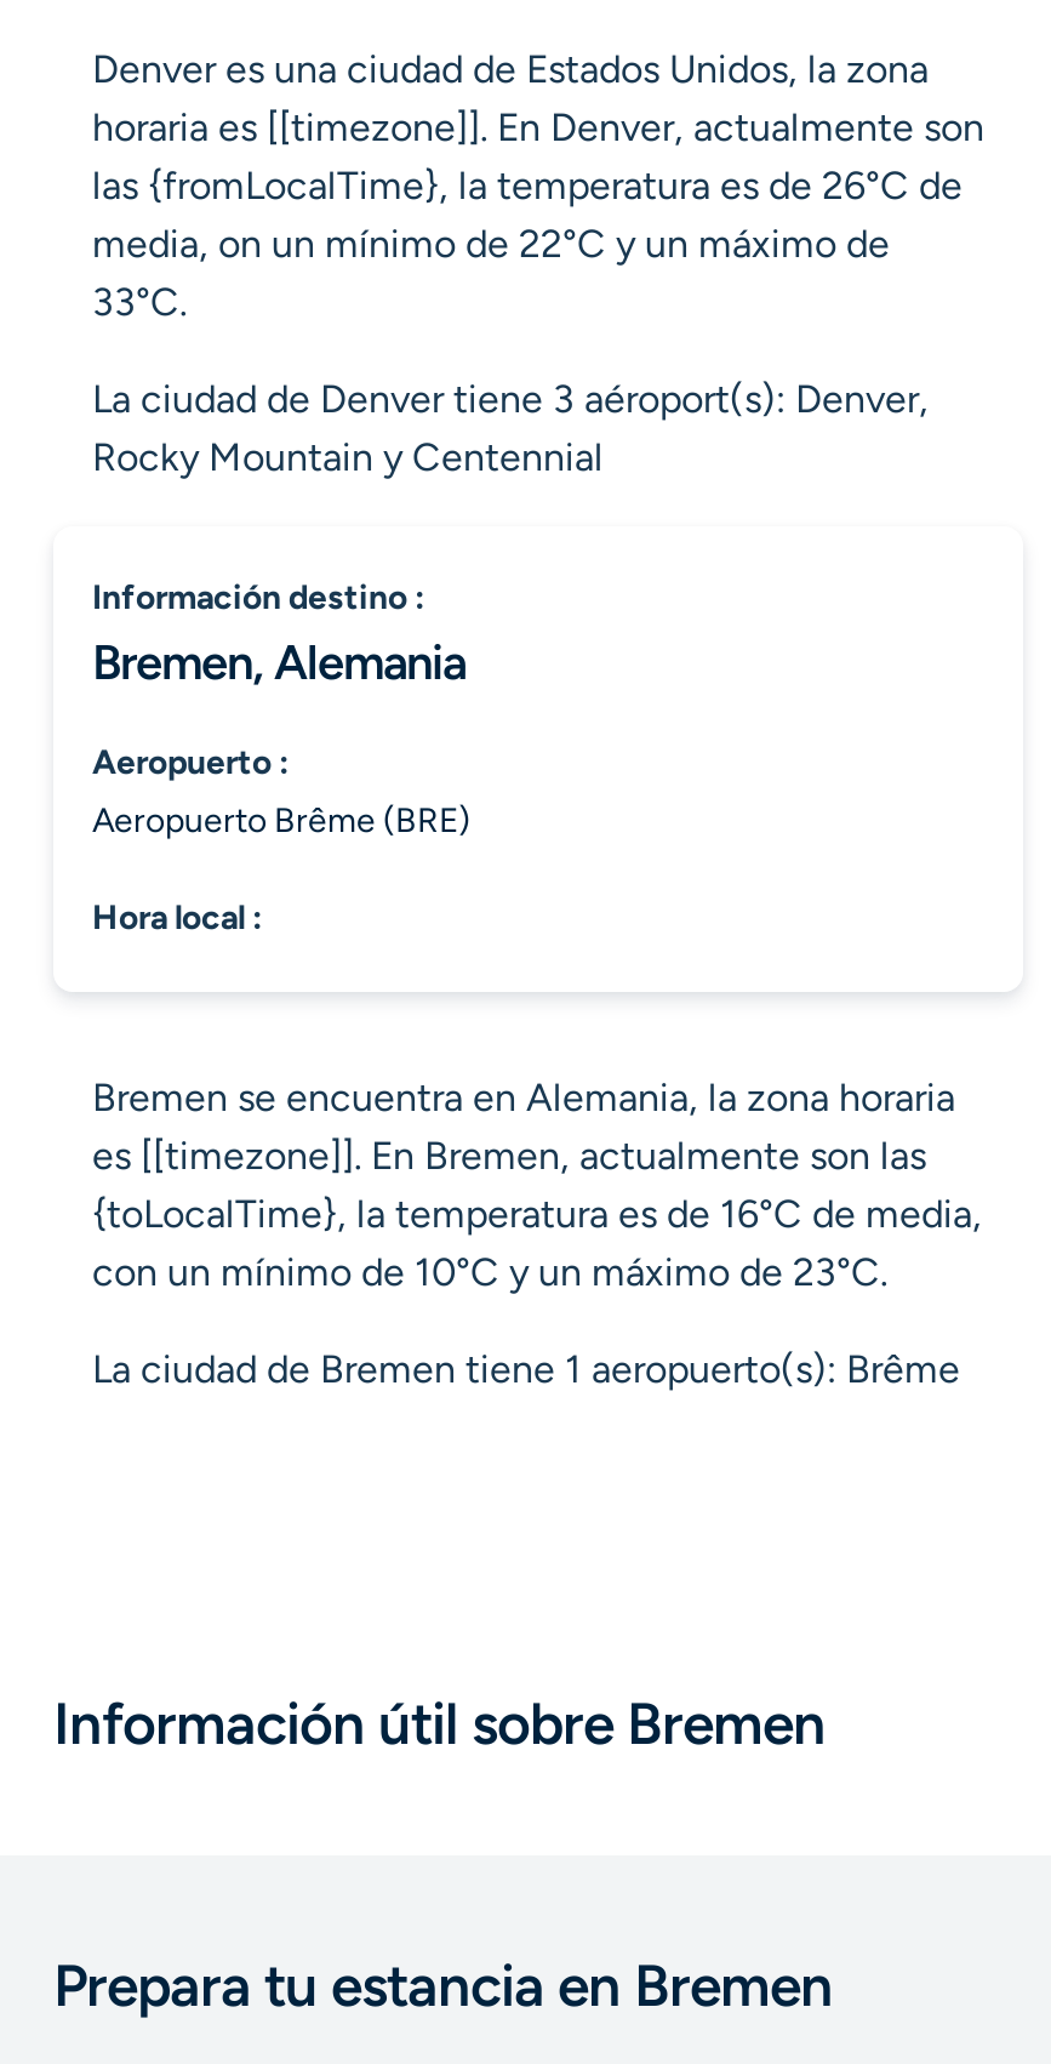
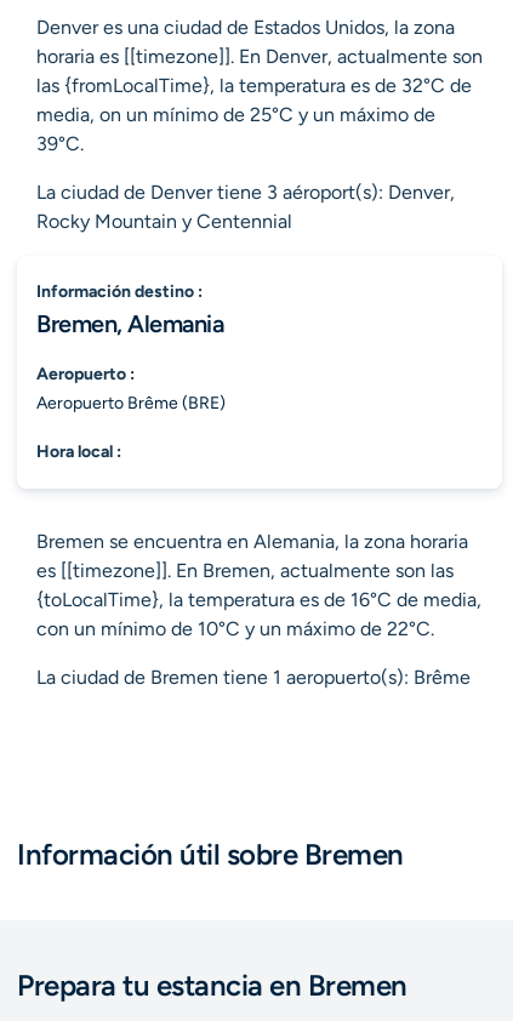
- las {fromLocalTime}, la temperatura es de 26°C de
- media, on un mínimo de 22°C y un máximo de
- 33°C.
+ las {fromLocalTime}, la temperatura es de 32°C de
+ media, on un mínimo de 25°C y un máximo de
+ 39°C.

- con un mínimo de 10°C y un máximo de 23°C.
+ con un mínimo de 10°C y un máximo de 22°C.
